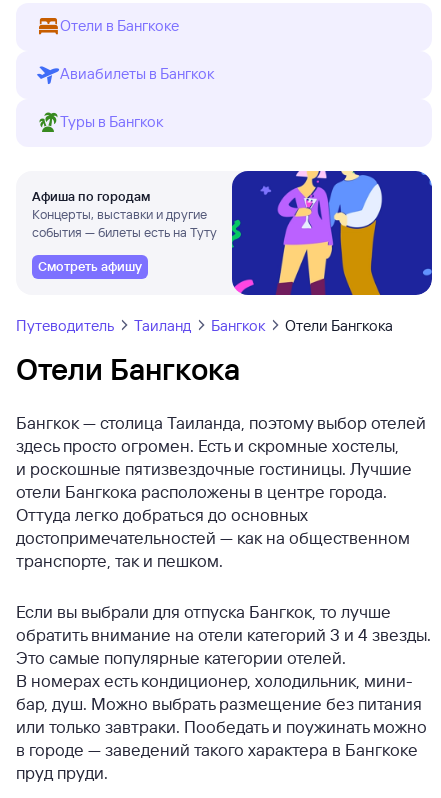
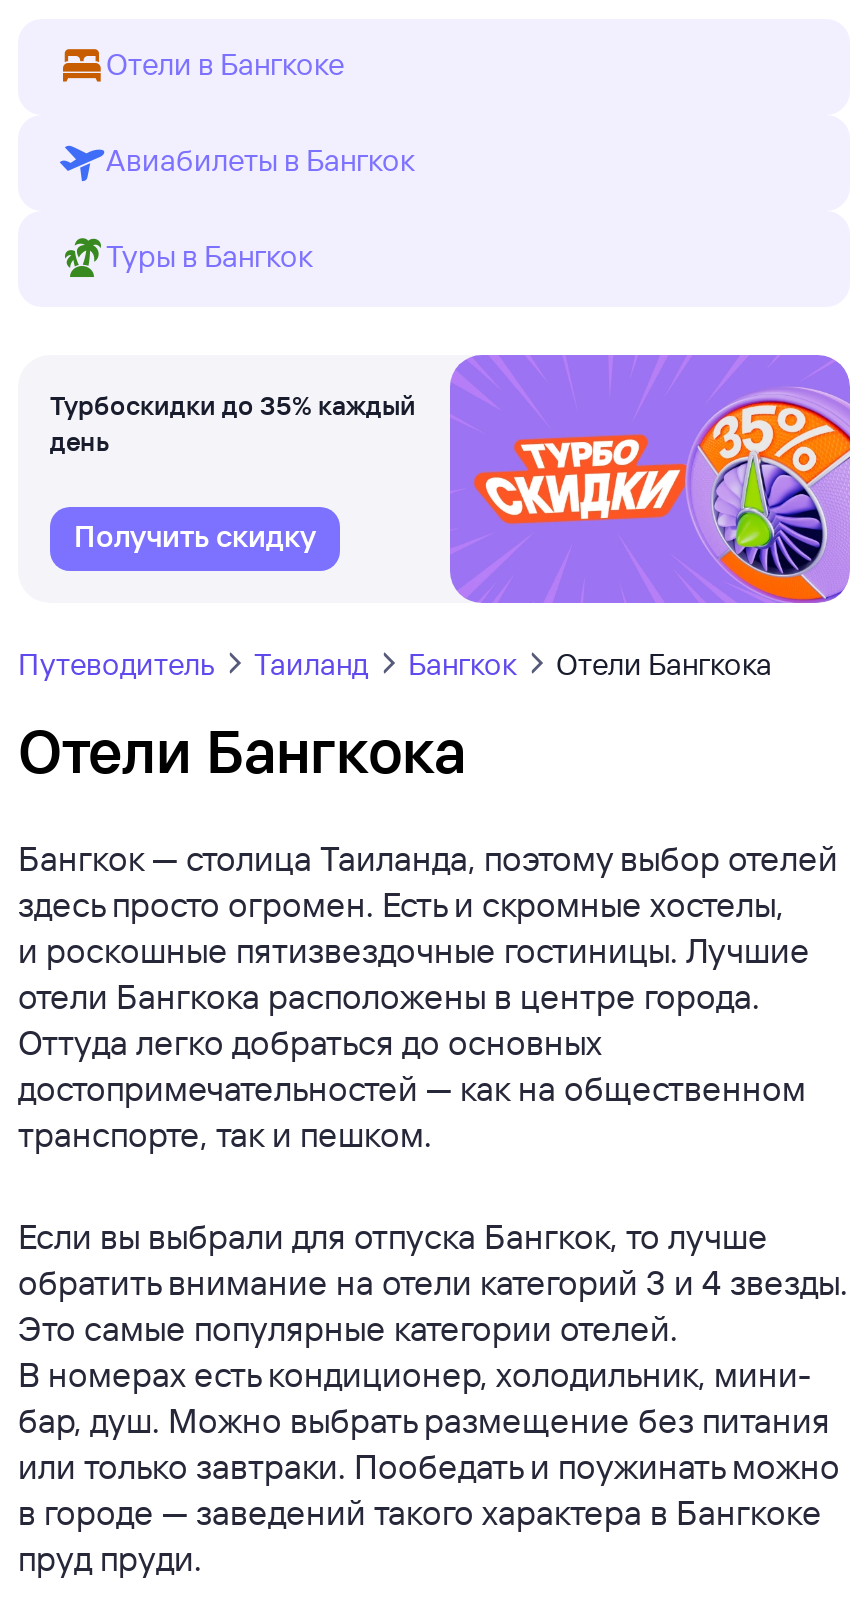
- [image]
- Афиша по городам
- Концерты, выставки и другие
- события — билеты есть на Туту
+ [image]
+ Турбоскидки до 35% каждый
+ день

- Смотреть афишу
+ Получить скидку
